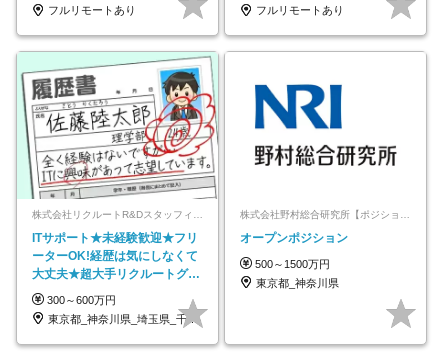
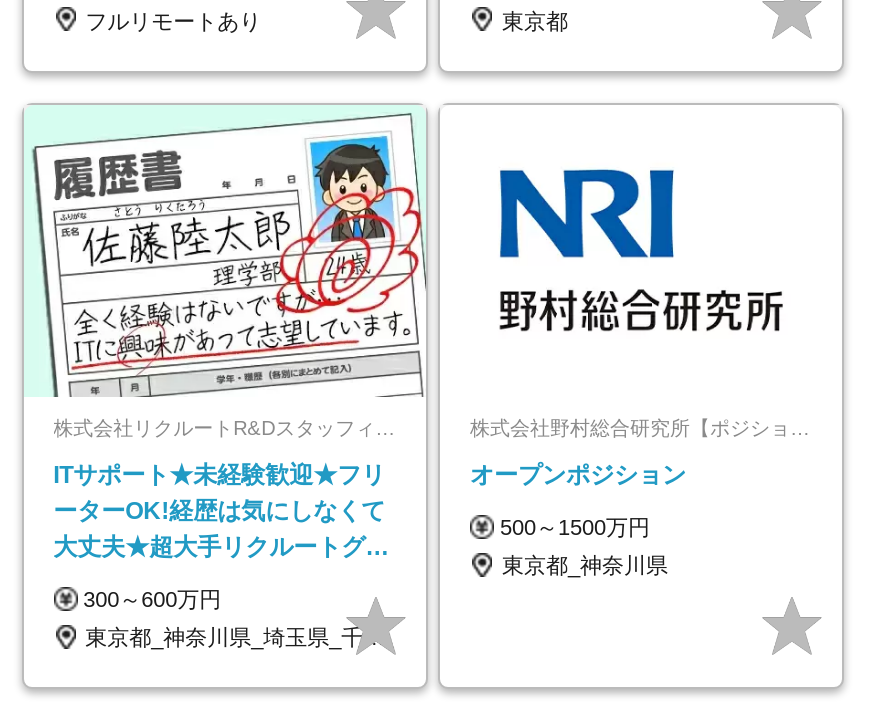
- フルリモートあり
+ 東京都
